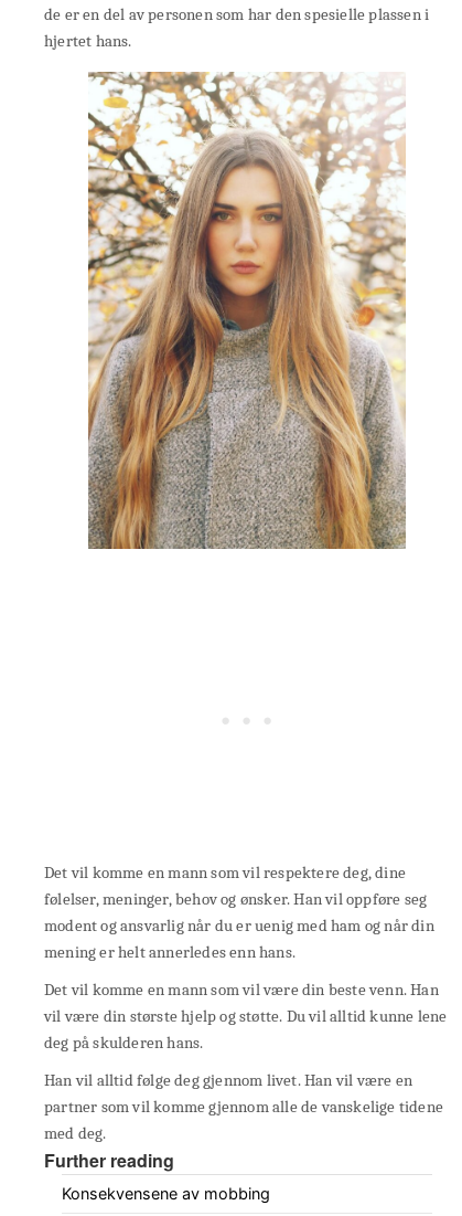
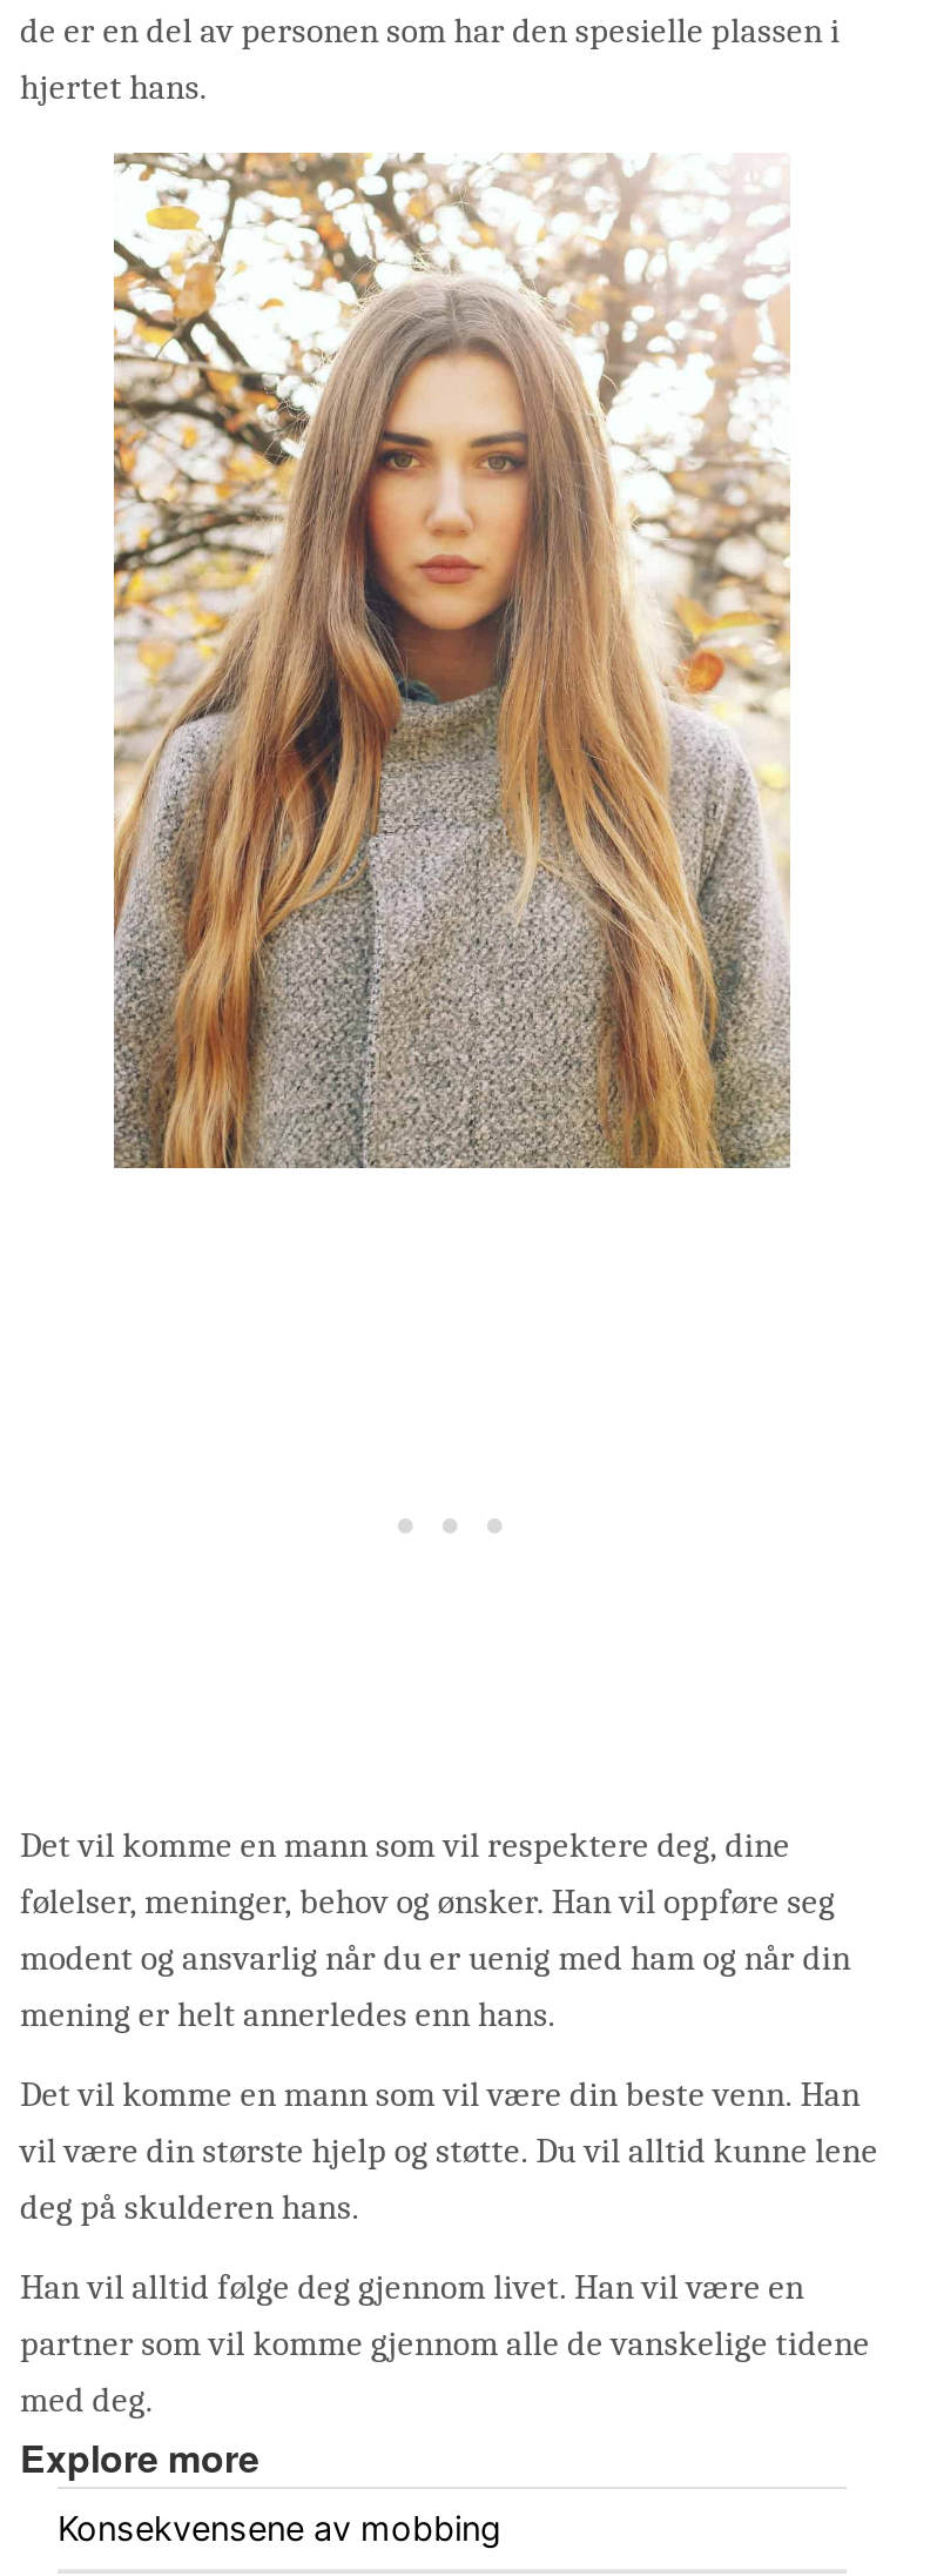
- Further reading
+ Explore more
